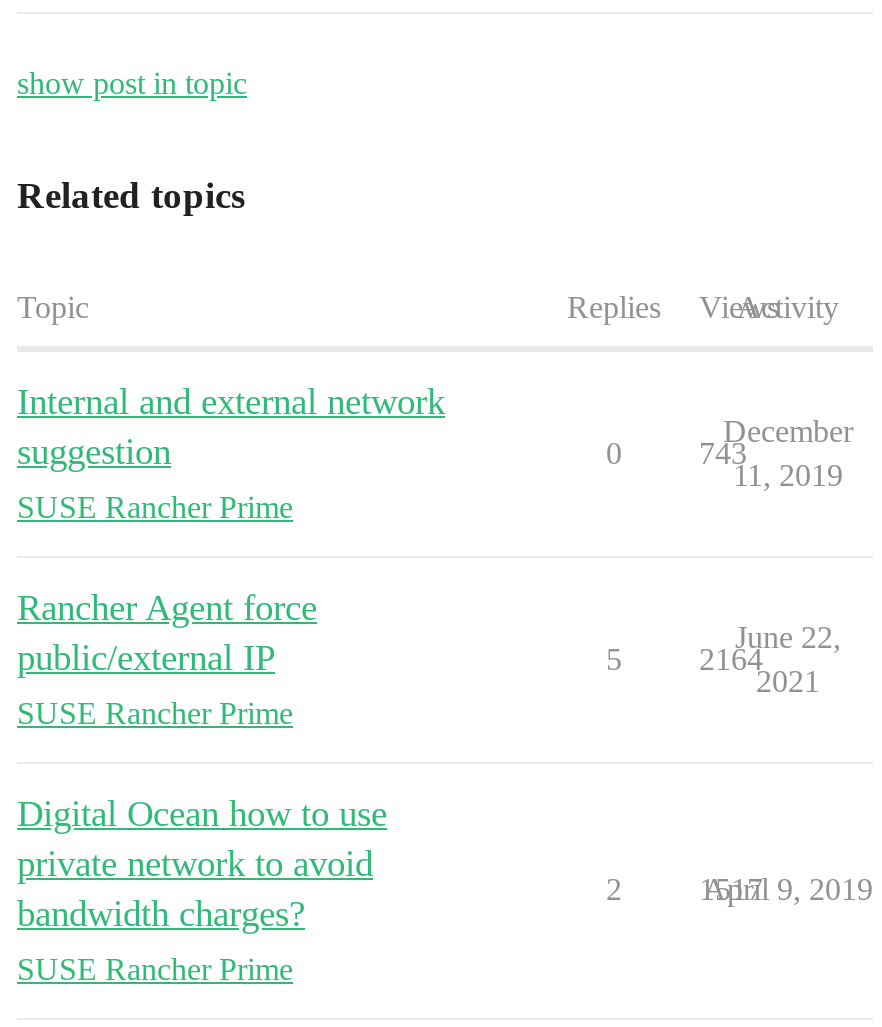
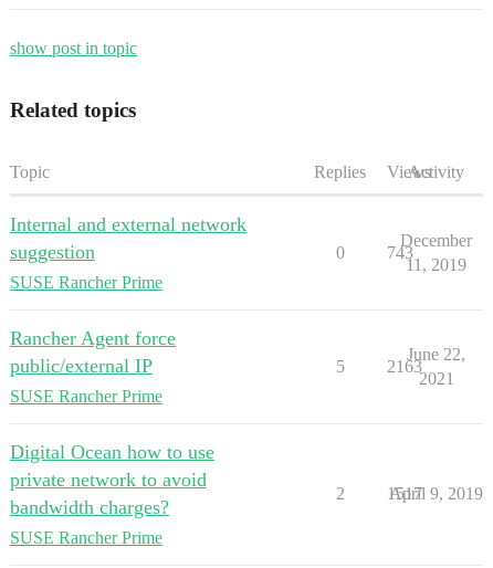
- 2164
+ 2163
